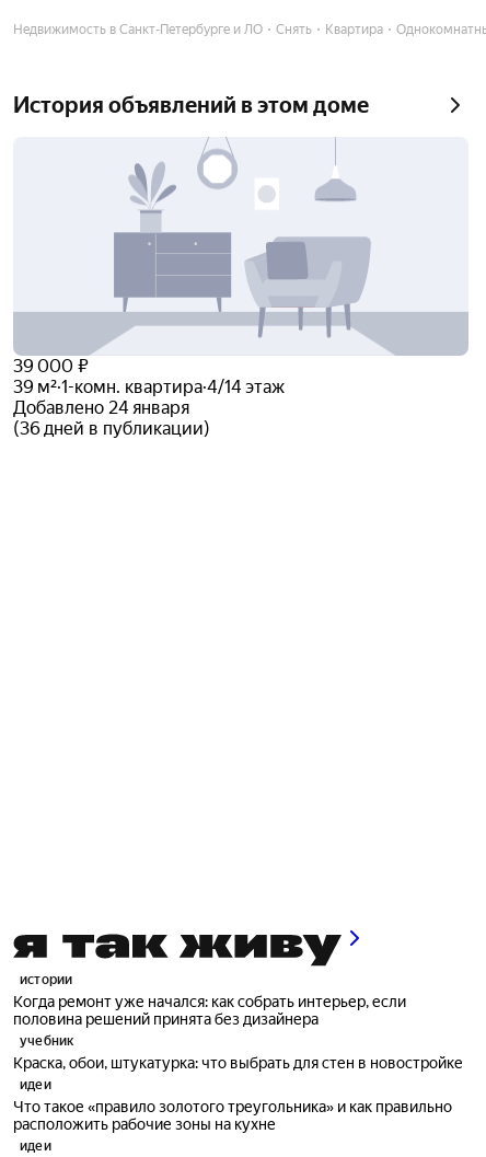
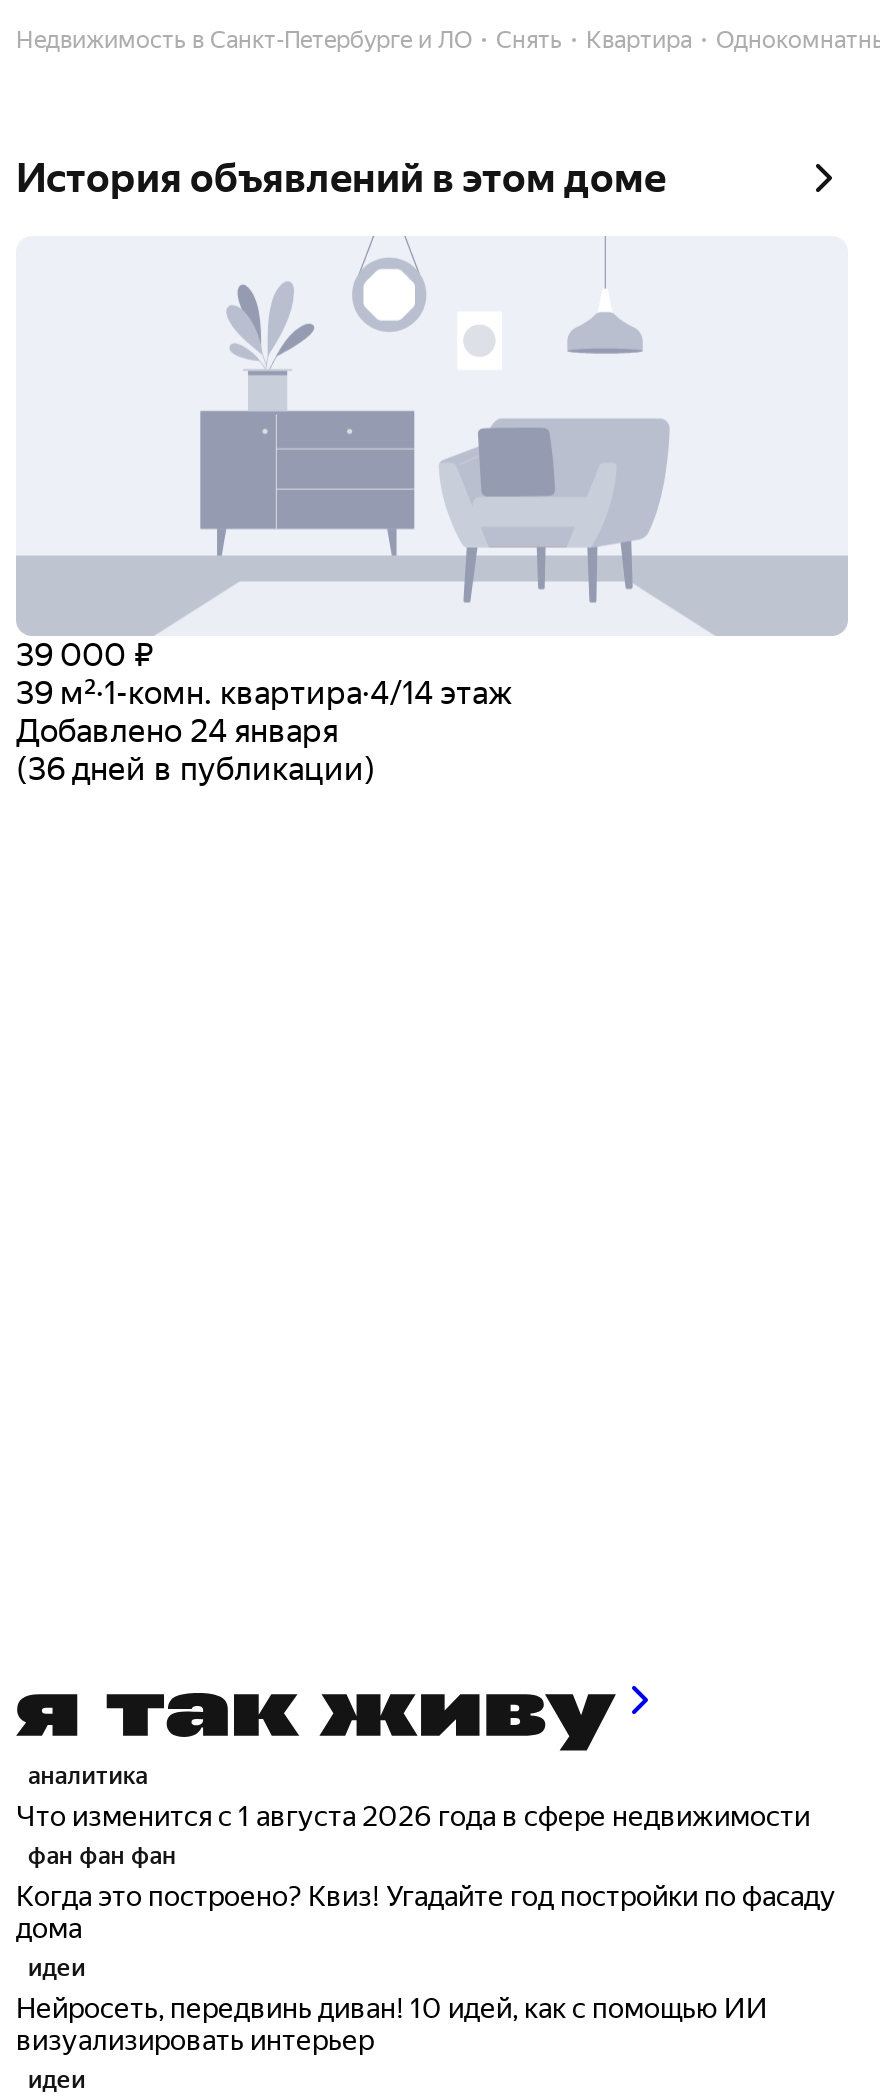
- истории
- Когда ремонт уже начался: как собрать интерьер, если
- половина решений принята без дизайнера
- учебник
- Краска, обои, штукатурка: что выбрать для стен в новостройке
+ аналитика
+ Что изменится с 1 августа 2026 года в сфере недвижимости
+ фан фан фан
+ Когда это построено? Квиз! Угадайте год постройки по фасаду
+ дома

- Что такое «правило золотого треугольника» и как правильно
- расположить рабочие зоны на кухне
+ Нейросеть, передвинь диван! 10 идей, как с помощью ИИ
+ визуализировать интерьер
